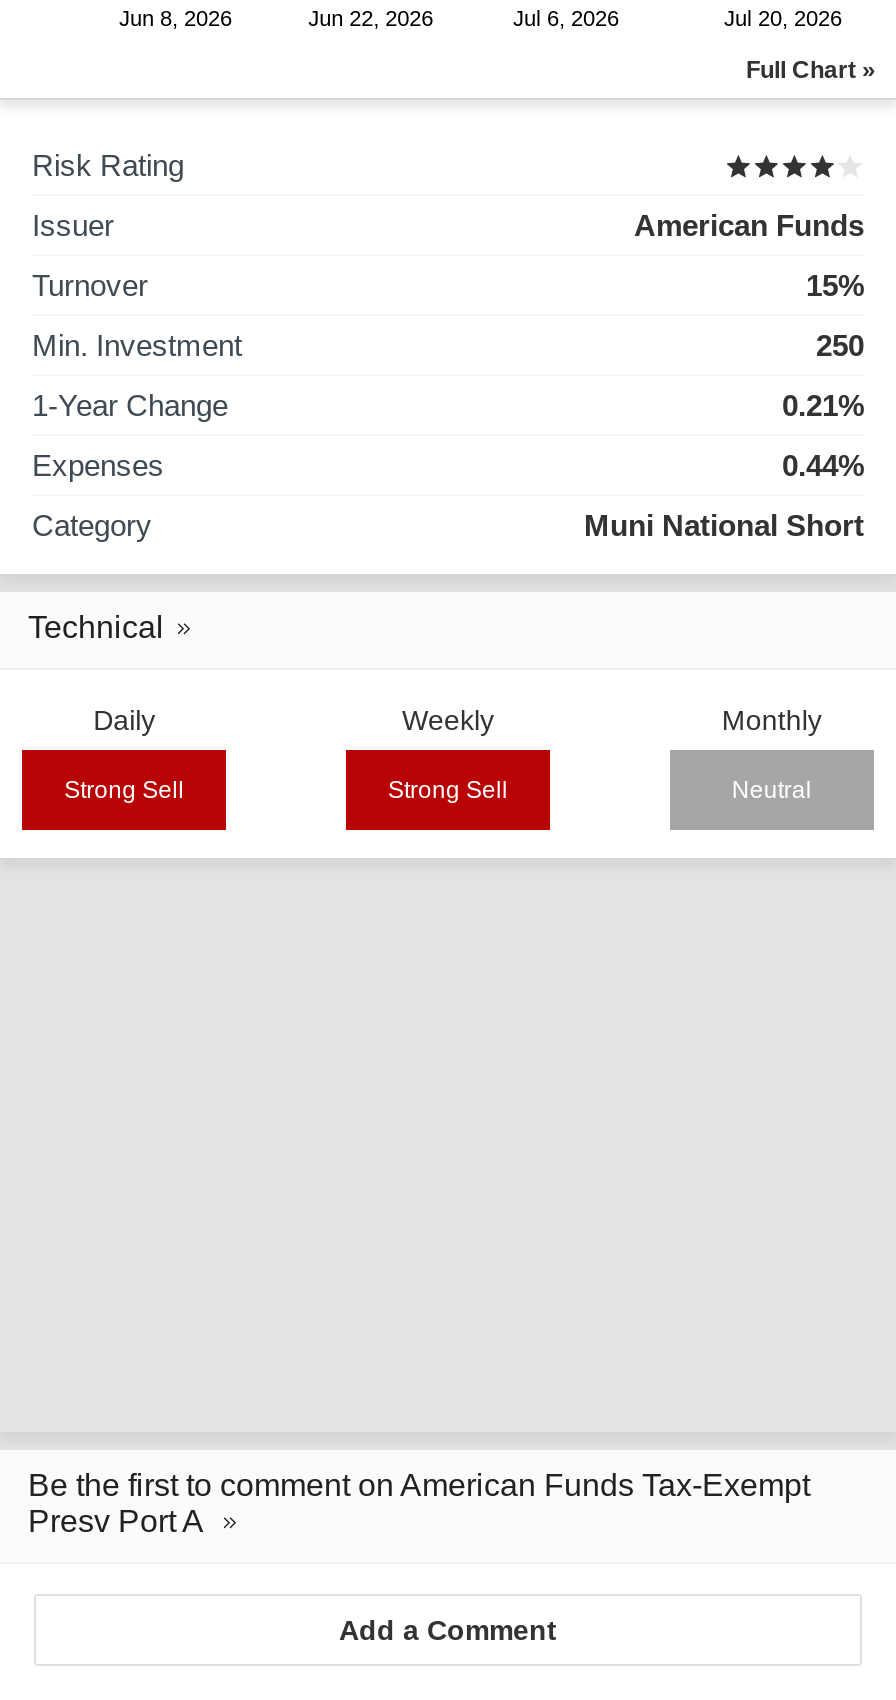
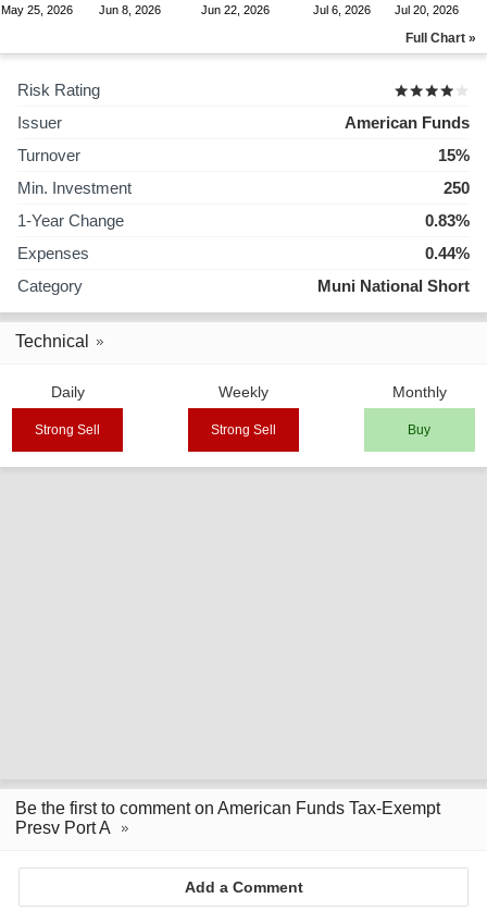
+ May 25, 2026

- 0.21%
+ 0.83%

- Neutral
+ Buy
